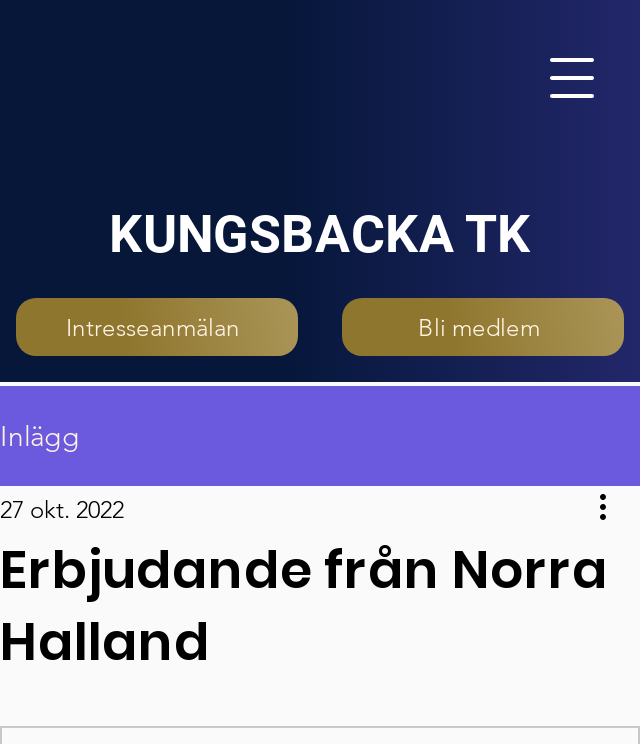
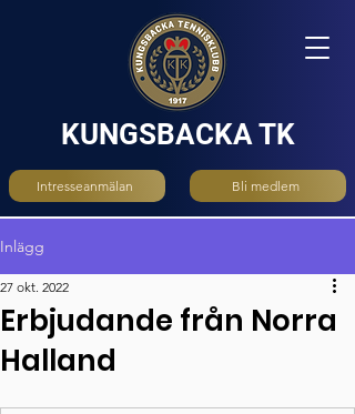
+ [image]
